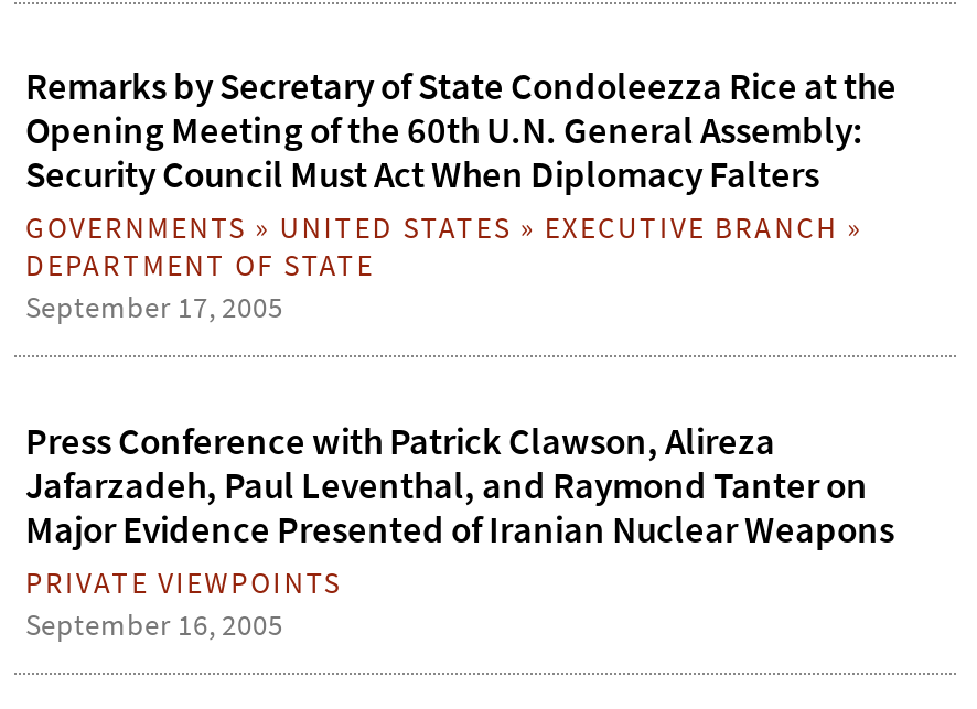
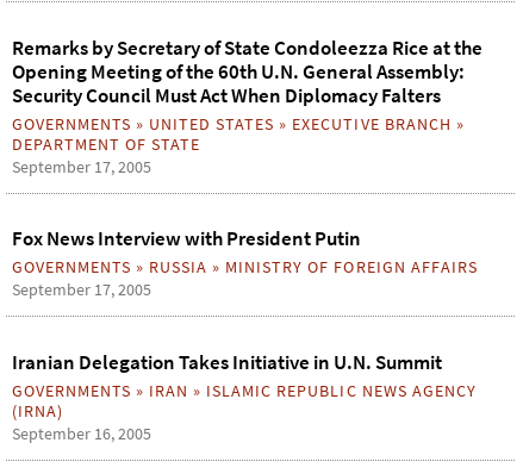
- Press Conference with Patrick Clawson, Alireza
- Jafarzadeh, Paul Leventhal, and Raymond Tanter on
- Major Evidence Presented of Iranian Nuclear Weapons
- PRIVATE VIEWPOINTS
+ Fox News Interview with President Putin
+ GOVERNMENTS» RUSSIA» MINISTRY OF FOREIGN AFFAIRS
+ September 17, 2005
+ Iranian Delegation Takes Initiative in U.N. Summit
+ GOVERNMENTS» IRAN» ISLAMIC REPUBLIC NEWS AGENCY
+ (IRNA)
